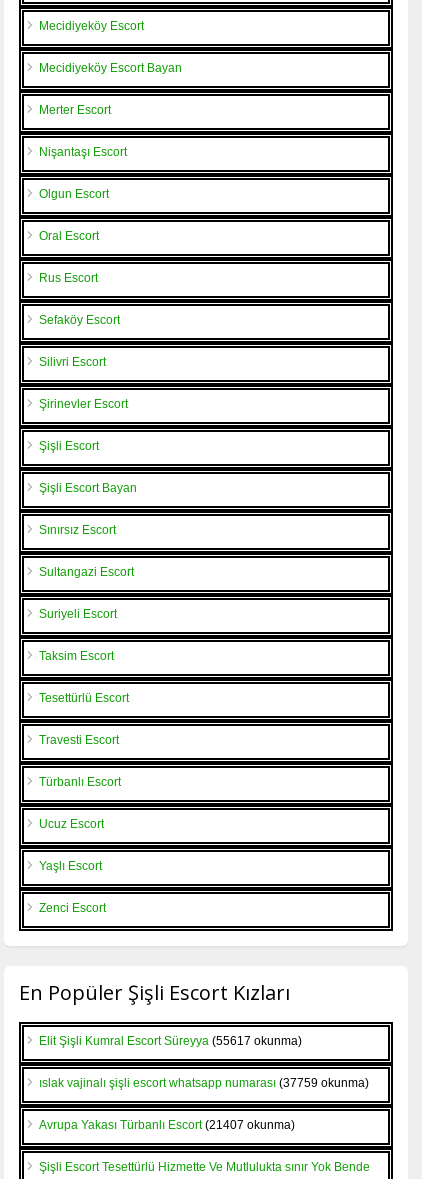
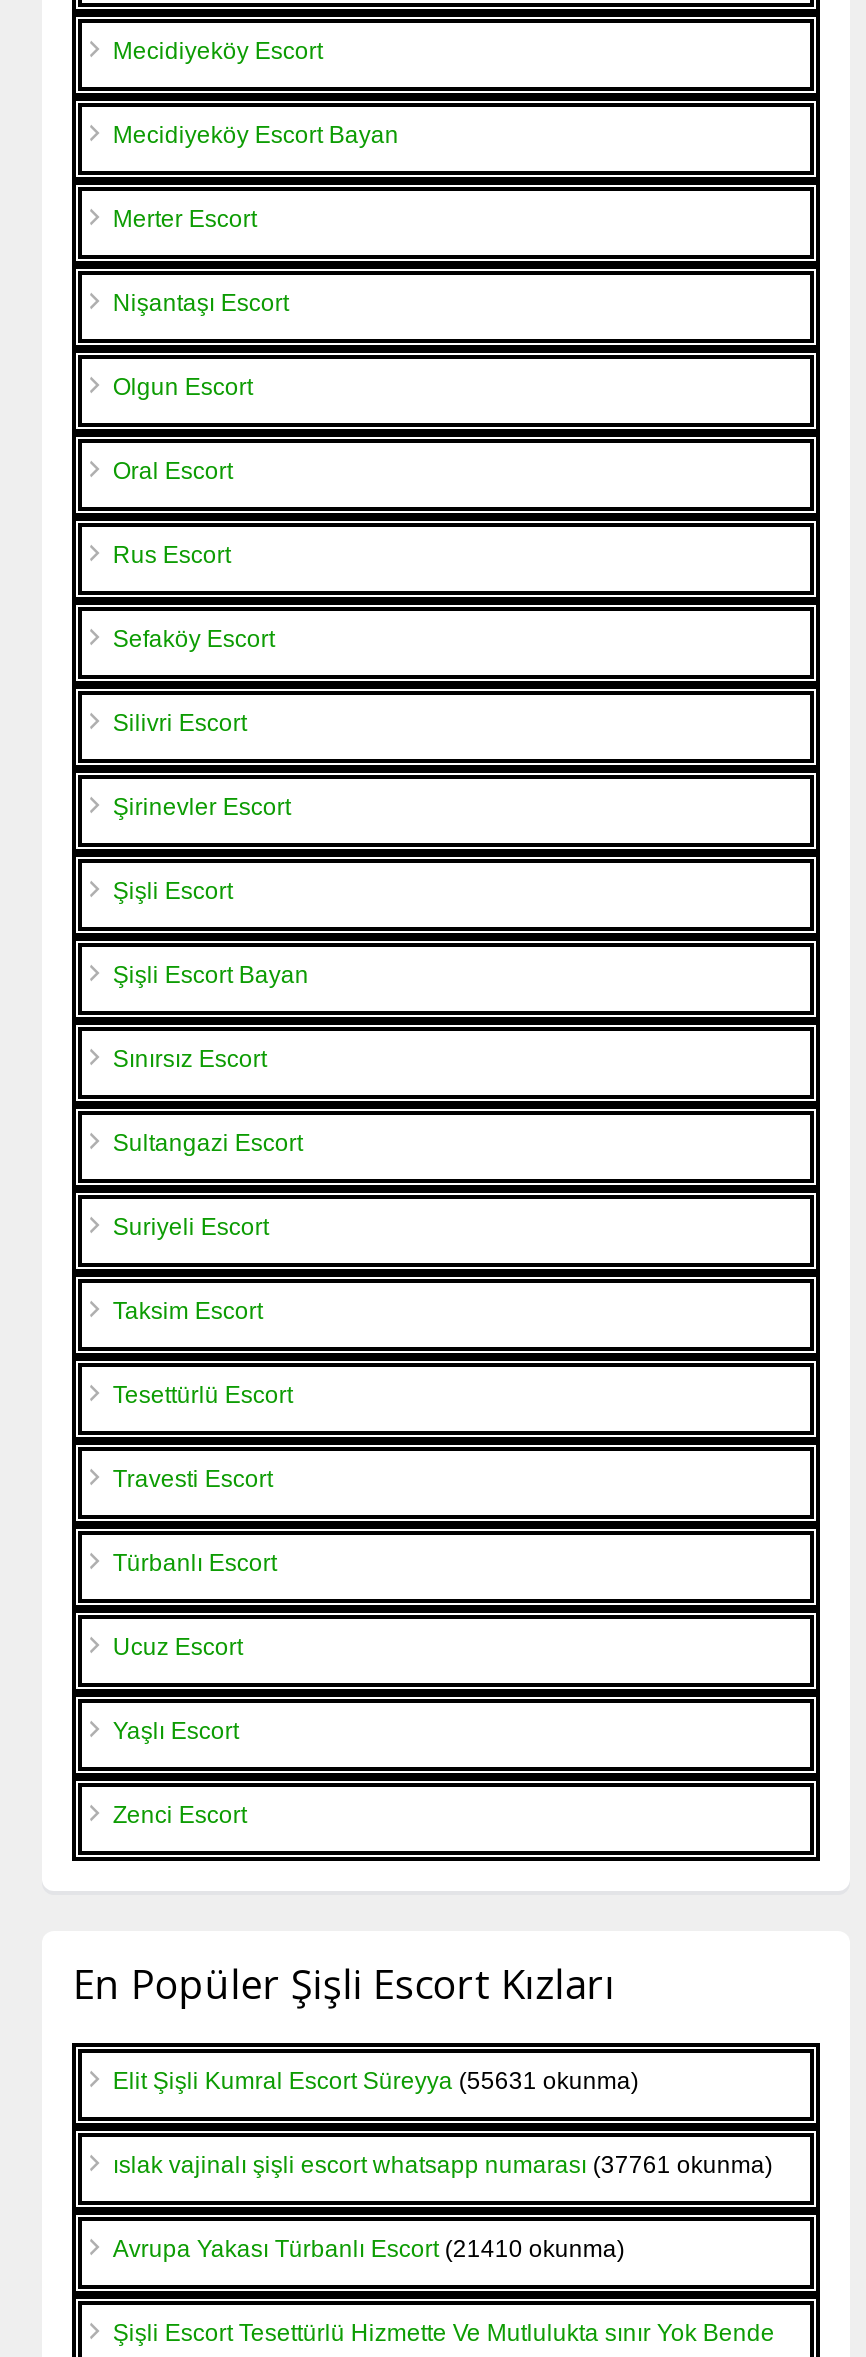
- Elit Şişli Kumral Escort Süreyya (55617 okunma)
+ Elit Şişli Kumral Escort Süreyya (55631 okunma)

- ıslak vajinalı şişli escort whatsapp numarası (37759 okunma)
+ ıslak vajinalı şişli escort whatsapp numarası (37761 okunma)

- Avrupa Yakası Türbanlı Escort (21407 okunma)
+ Avrupa Yakası Türbanlı Escort (21410 okunma)
